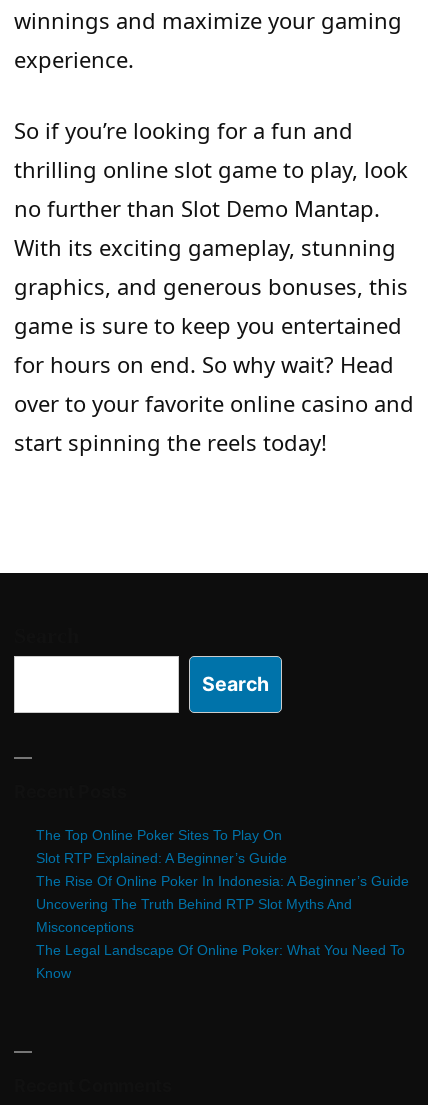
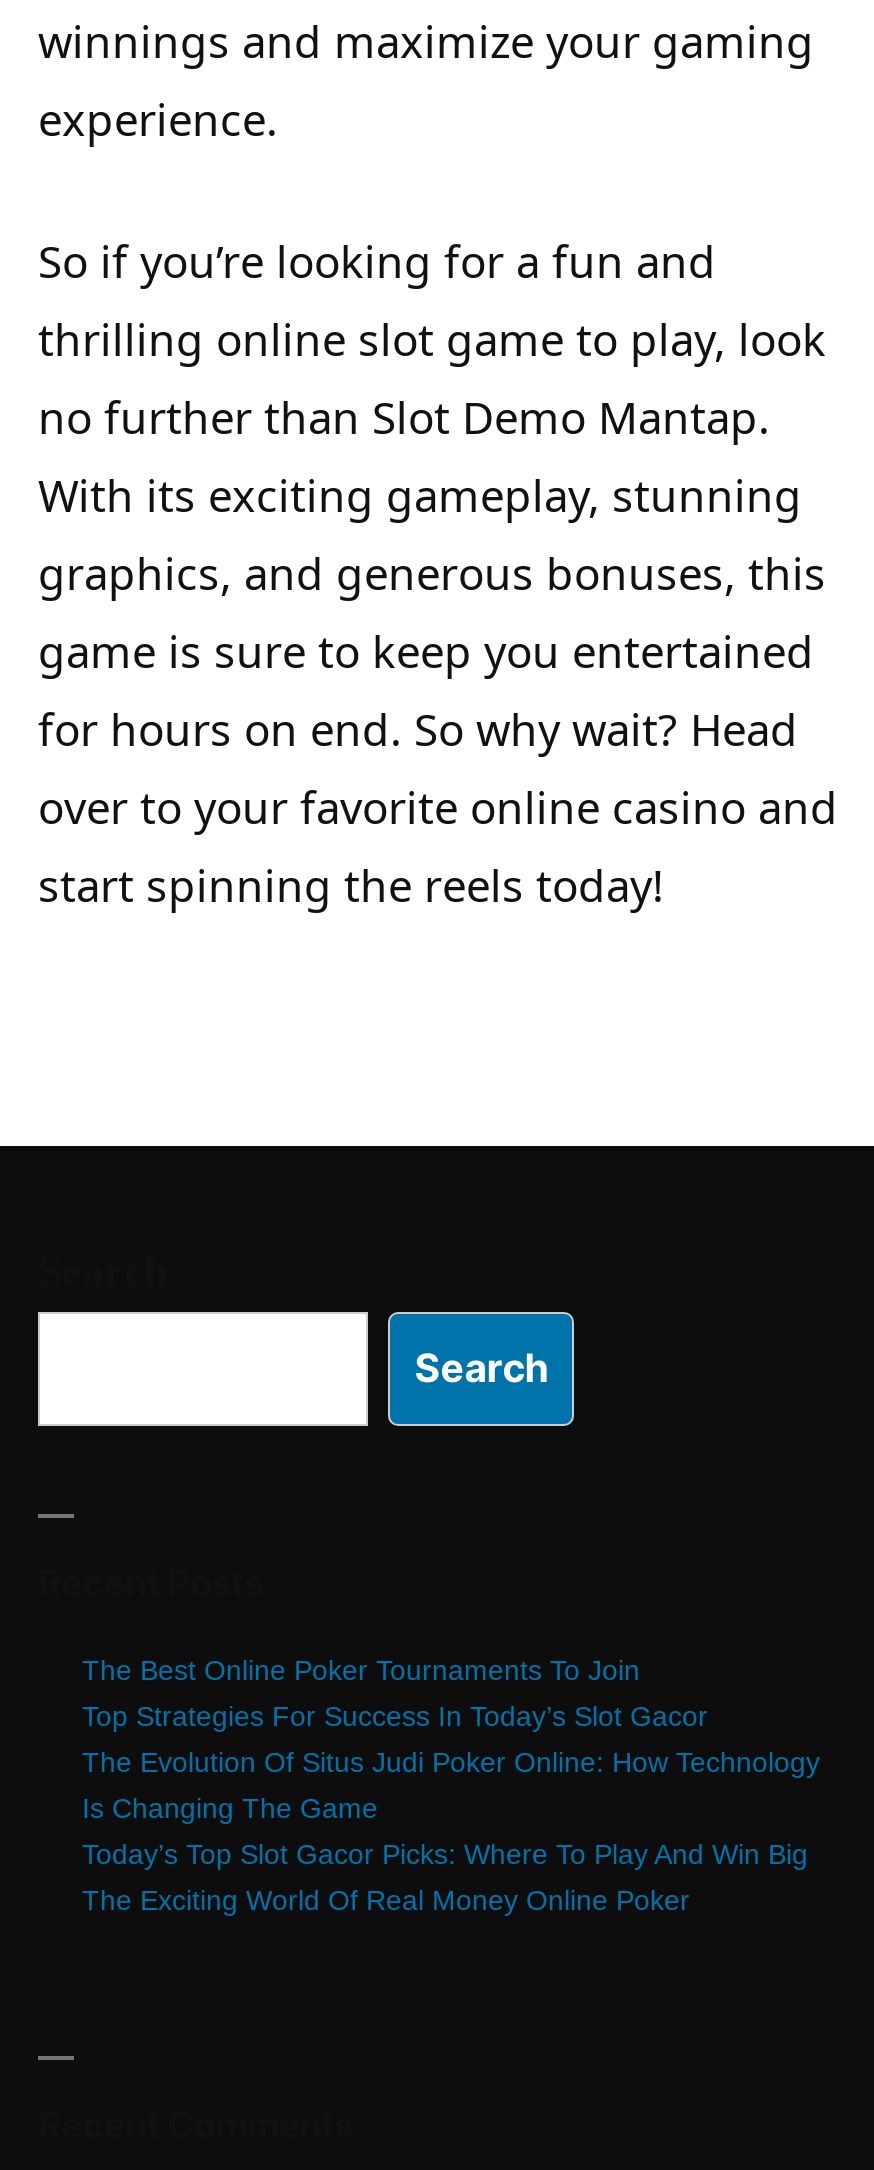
- The Top Online Poker Sites To Play On
- Slot RTP Explained: A Beginner’s Guide
- The Rise Of Online Poker In Indonesia: A Beginner’s Guide
- Uncovering The Truth Behind RTP Slot Myths And
- Misconceptions
- The Legal Landscape Of Online Poker: What You Need To
- Know
+ The Best Online Poker Tournaments To Join
+ Top Strategies For Success In Today’s Slot Gacor
+ The Evolution Of Situs Judi Poker Online: How Technology
+ Is Changing The Game
+ Today’s Top Slot Gacor Picks: Where To Play And Win Big
+ The Exciting World Of Real Money Online Poker
